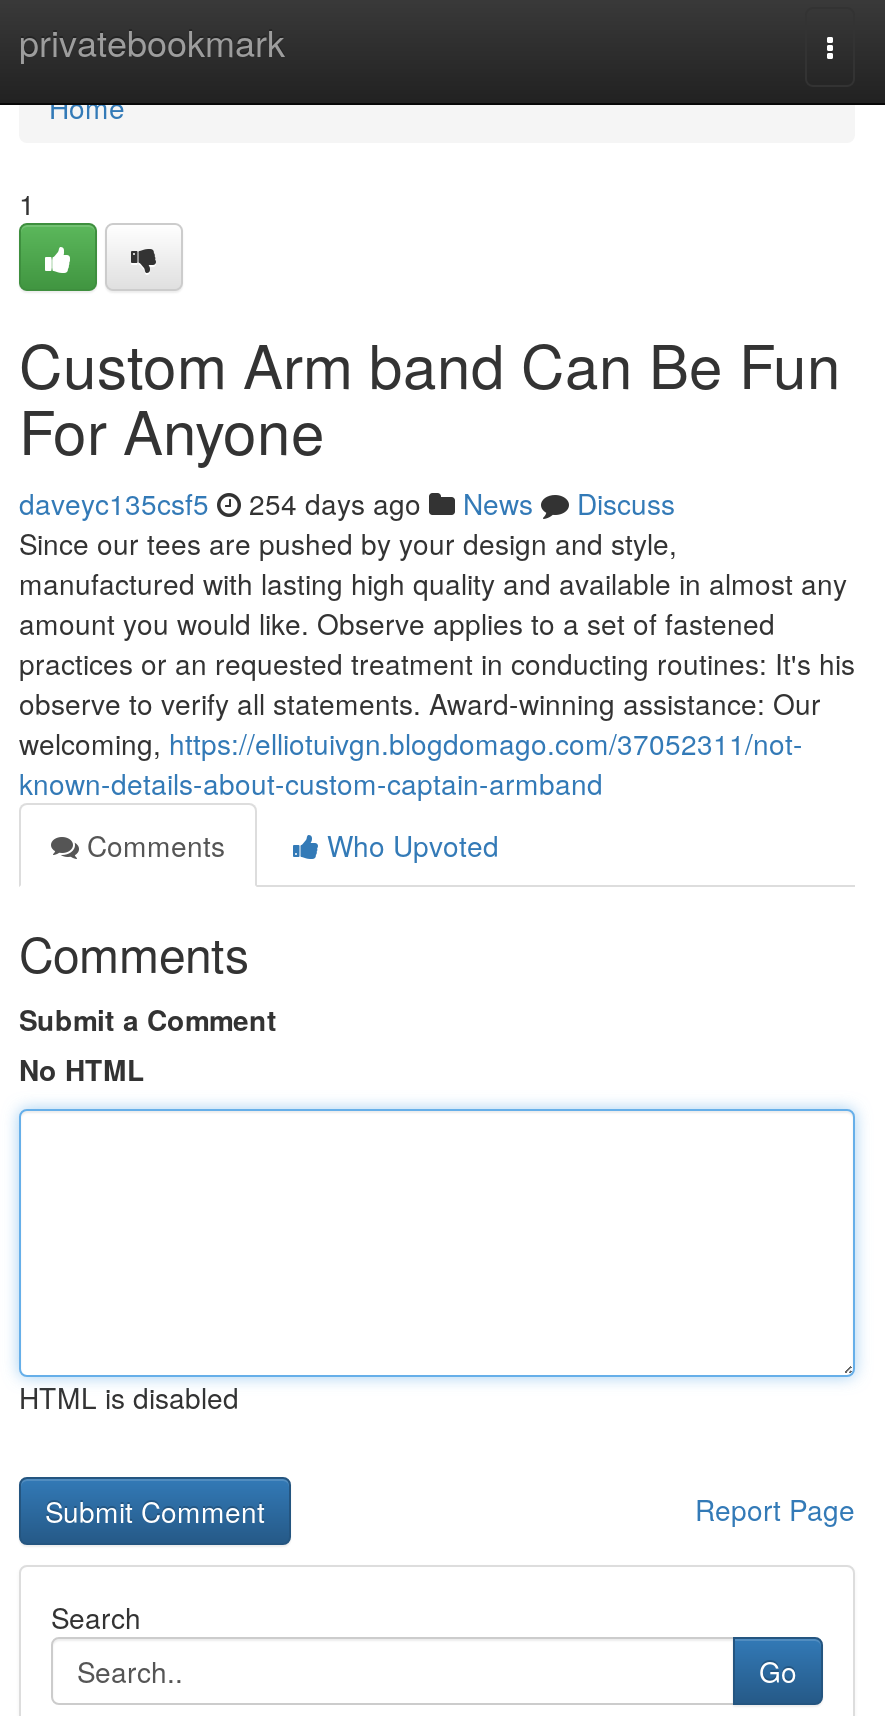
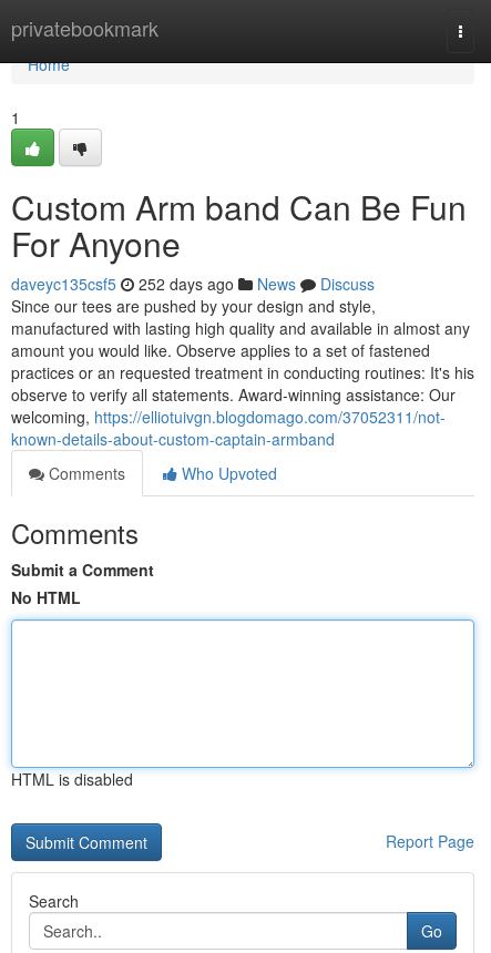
- daveyc135csf5 254 days ago News Discuss
+ daveyc135csf5 252 days ago News Discuss
